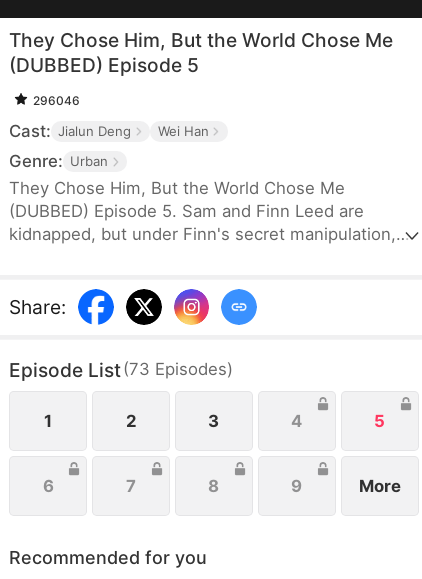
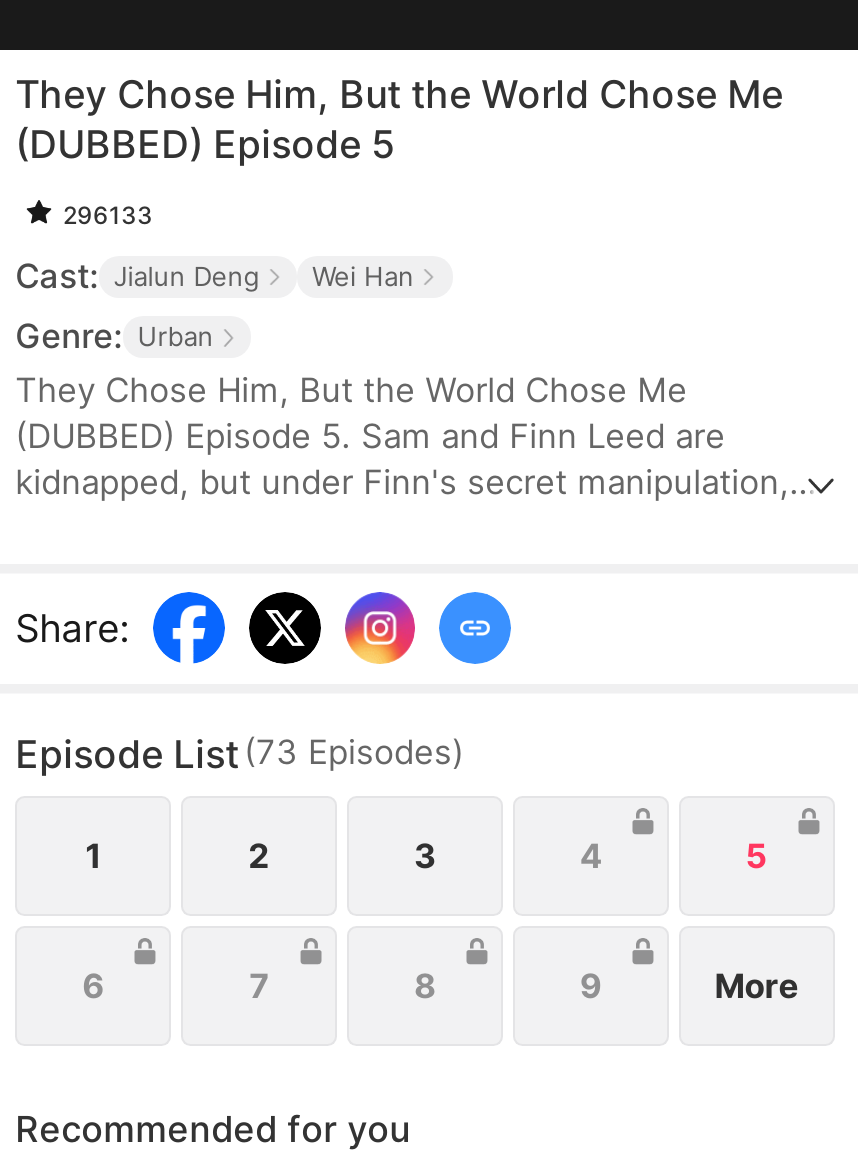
- 296046
+ 296133
